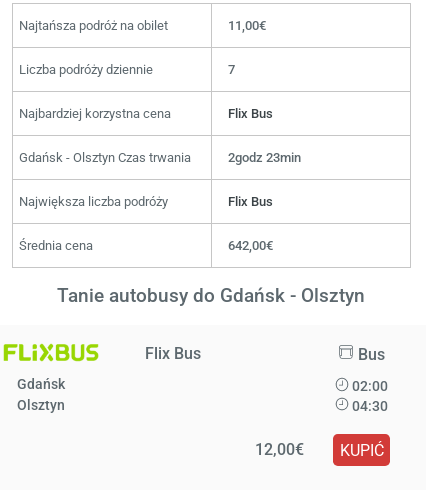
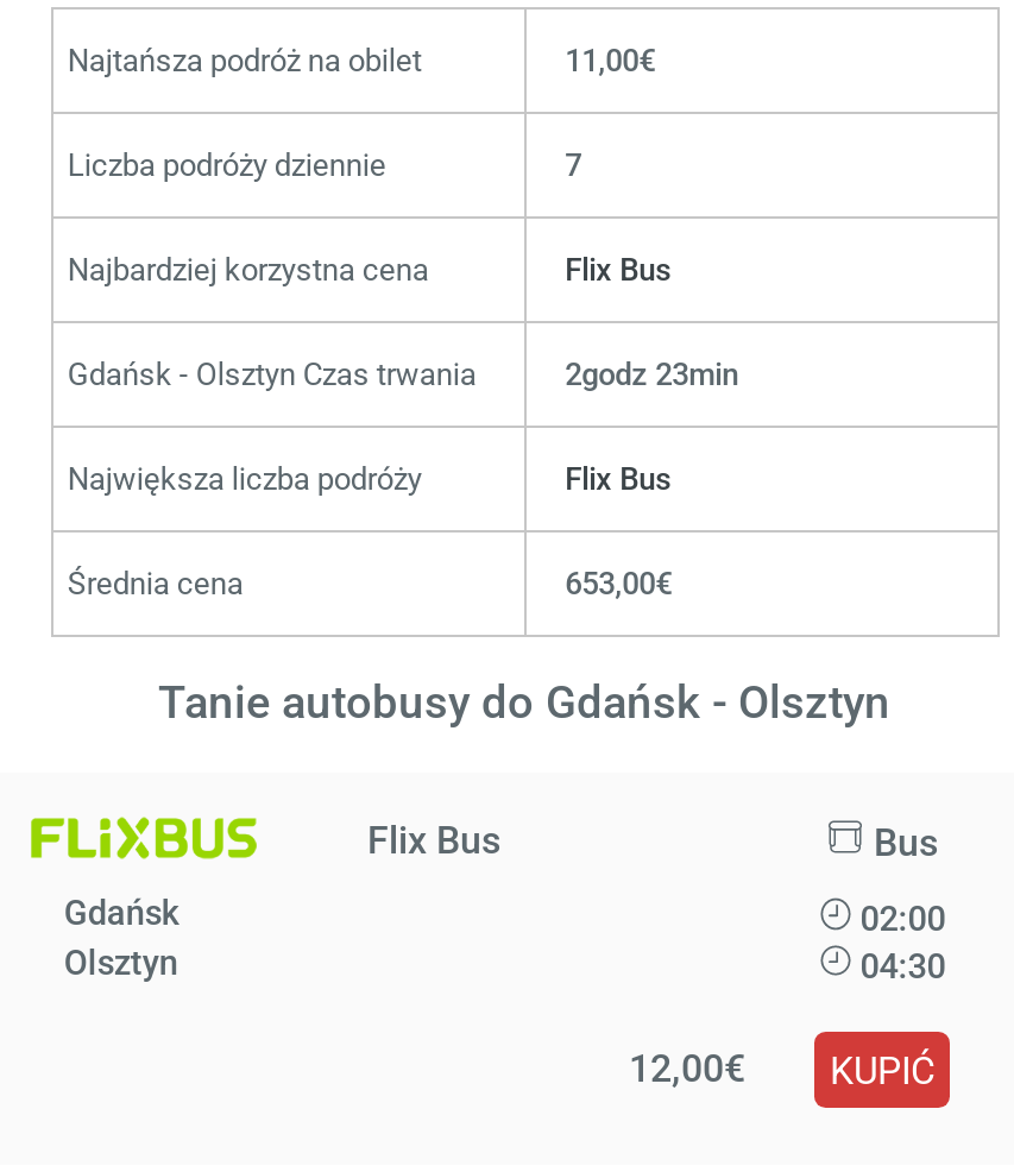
- 642,00€
+ 653,00€
